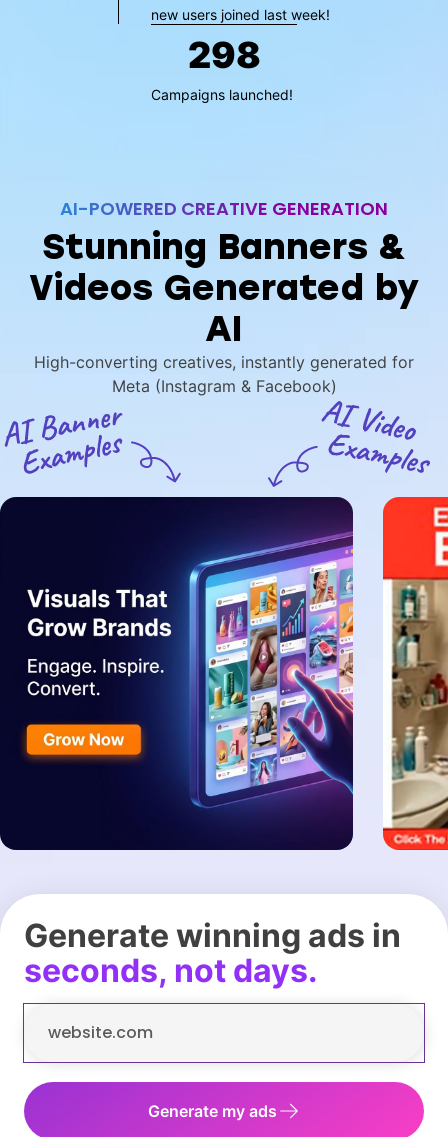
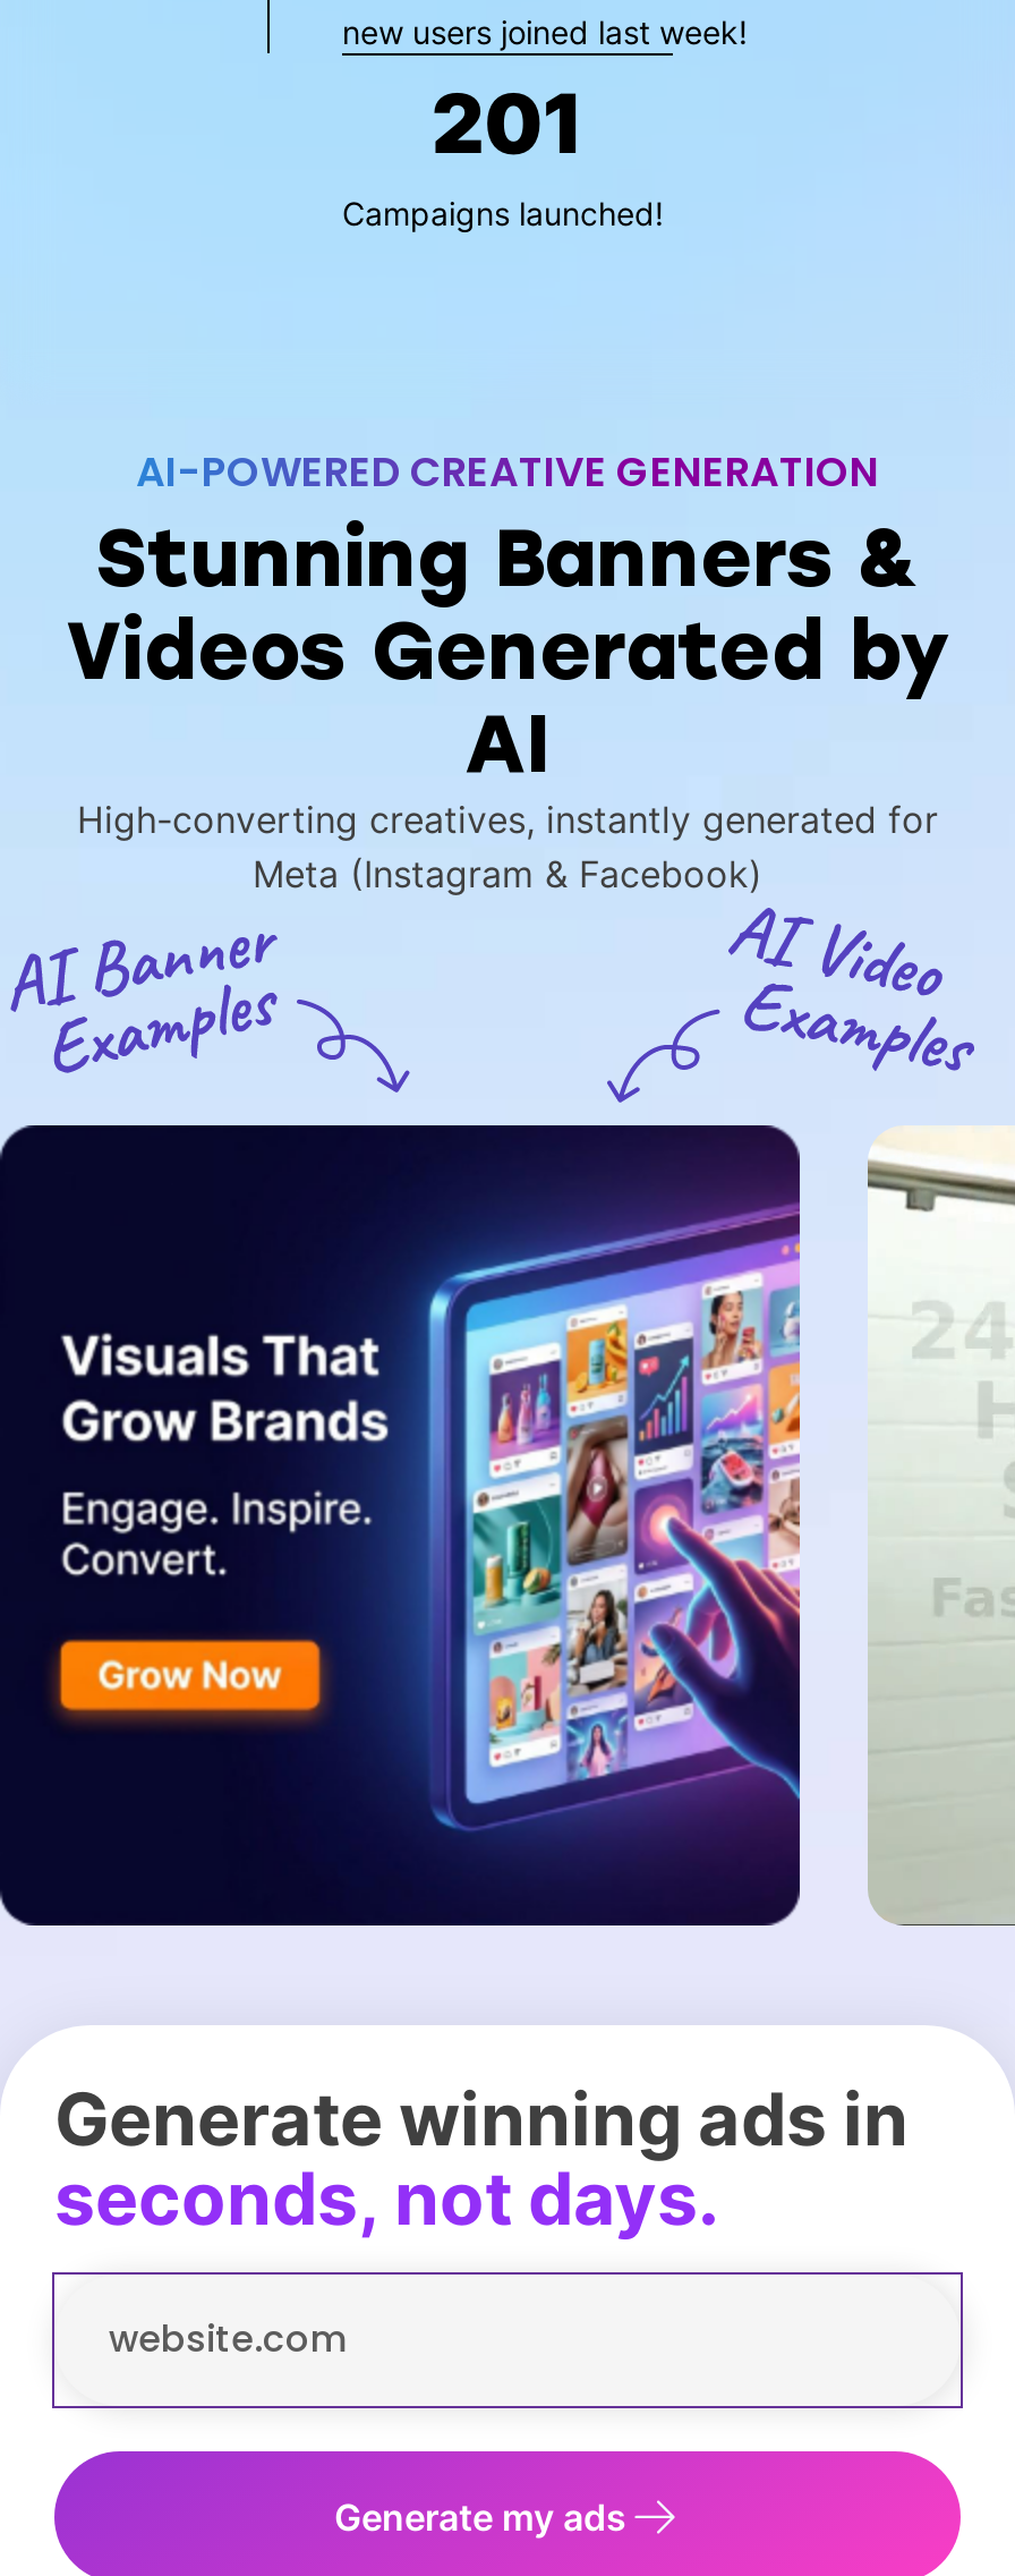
- 298
+ 201

- [image]
+ [image]
